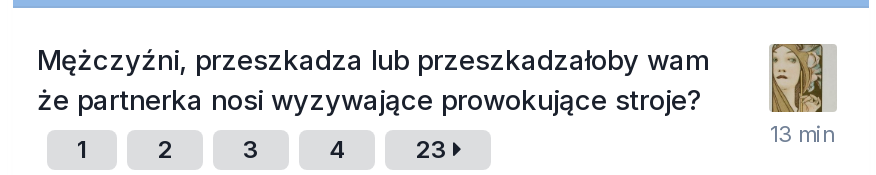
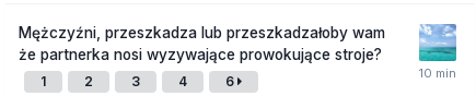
- [image]
+ [image]

- 23
+ 6
